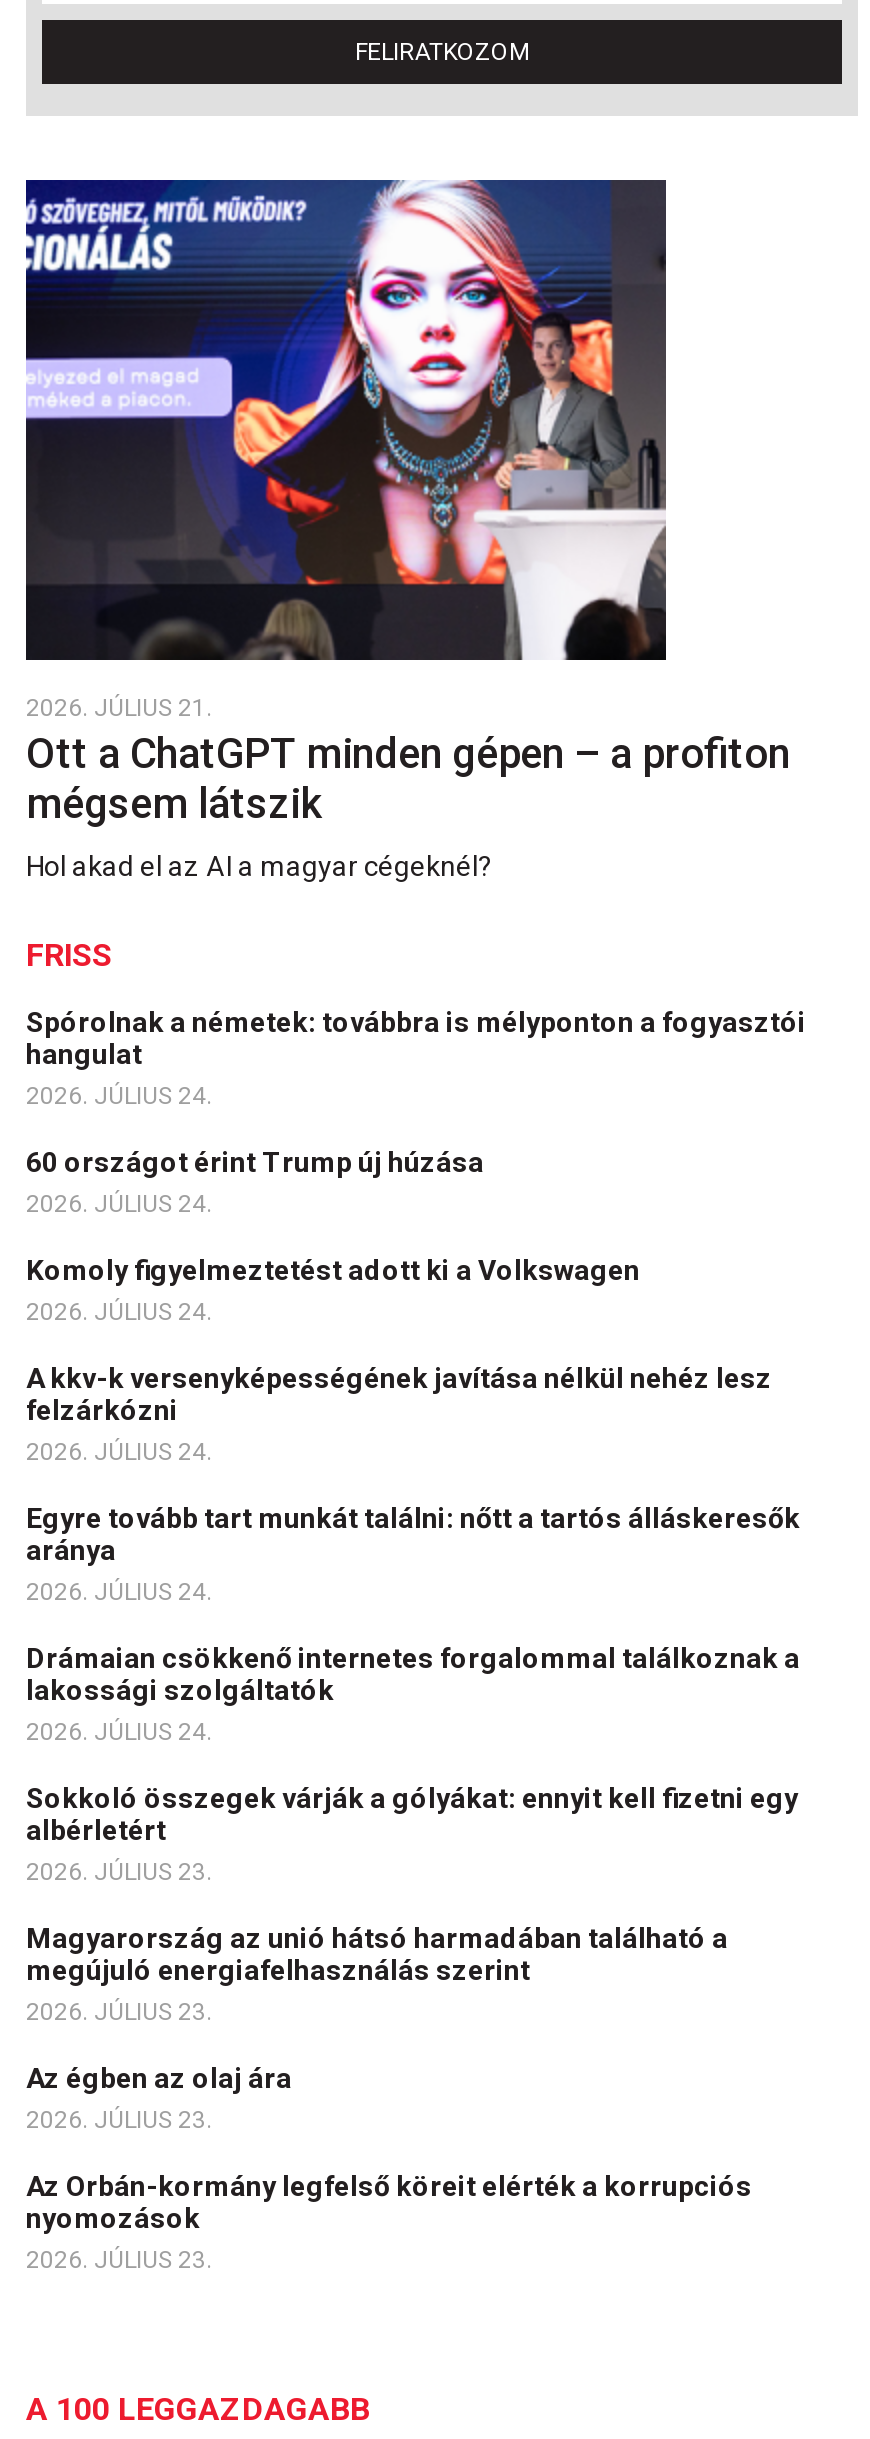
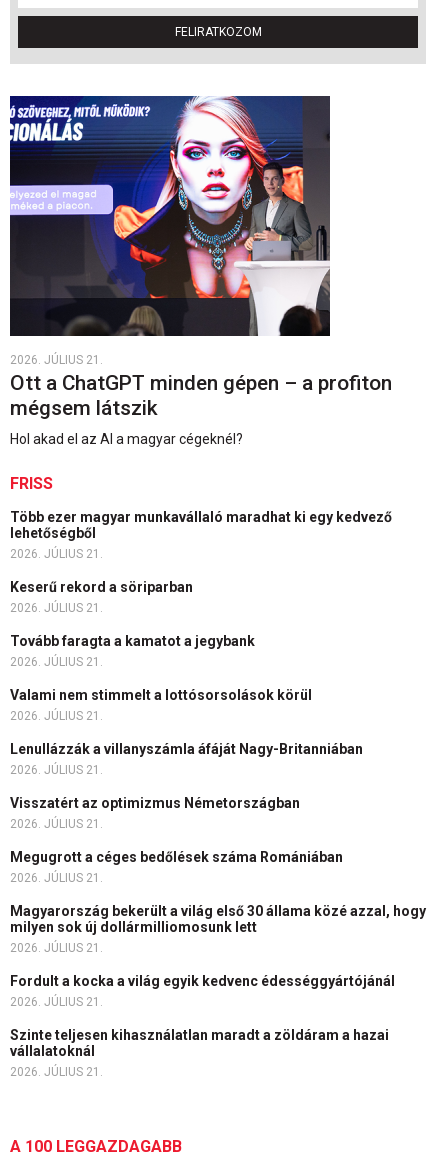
- Spórolnak a németek: továbbra is mélyponton a fogyasztói
- hangulat
- 2026. JÚLIUS 24.
+ Több ezer magyar munkavállaló maradhat ki egy kedvező
+ lehetőségből
+ 2026. JÚLIUS 21.

- 60 országot érint Trump új húzása
- 2026. JÚLIUS 24.
+ Keserű rekord a söriparban
+ 2026. JÚLIUS 21.

- Komoly figyelmeztetést adott ki a Volkswagen
- 2026. JÚLIUS 24.
+ Tovább faragta a kamatot a jegybank
+ 2026. JÚLIUS 21.

- A kkv-k versenyképességének javítása nélkül nehéz lesz
- felzárkózni
- 2026. JÚLIUS 24.
+ Valami nem stimmelt a lottósorsolások körül
+ 2026. JÚLIUS 21.

- Egyre tovább tart munkát találni: nőtt a tartós álláskeresők
- aránya
- 2026. JÚLIUS 24.
+ Lenullázzák a villanyszámla áfáját Nagy-Britanniában
+ 2026. JÚLIUS 21.

- Drámaian csökkenő internetes forgalommal találkoznak a
- lakossági szolgáltatók
- 2026. JÚLIUS 24.
+ Visszatért az optimizmus Németországban
+ 2026. JÚLIUS 21.

- Sokkoló összegek várják a gólyákat: ennyit kell fizetni egy
- albérletért
- 2026. JÚLIUS 23.
+ Megugrott a céges bedőlések száma Romániában
+ 2026. JÚLIUS 21.

- Magyarország az unió hátsó harmadában található a
- megújuló energiafelhasználás szerint
- 2026. JÚLIUS 23.
+ Magyarország bekerült a világ első 30 állama közé azzal, hogy
+ milyen sok új dollármilliomosunk lett
+ 2026. JÚLIUS 21.

- Az égben az olaj ára
- 2026. JÚLIUS 23.
+ Fordult a kocka a világ egyik kedvenc édességgyártójánál
+ 2026. JÚLIUS 21.

- Az Orbán-kormány legfelső köreit elérték a korrupciós
- nyomozások
- 2026. JÚLIUS 23.
+ Szinte teljesen kihasználatlan maradt a zöldáram a hazai
+ vállalatoknál
+ 2026. JÚLIUS 21.
